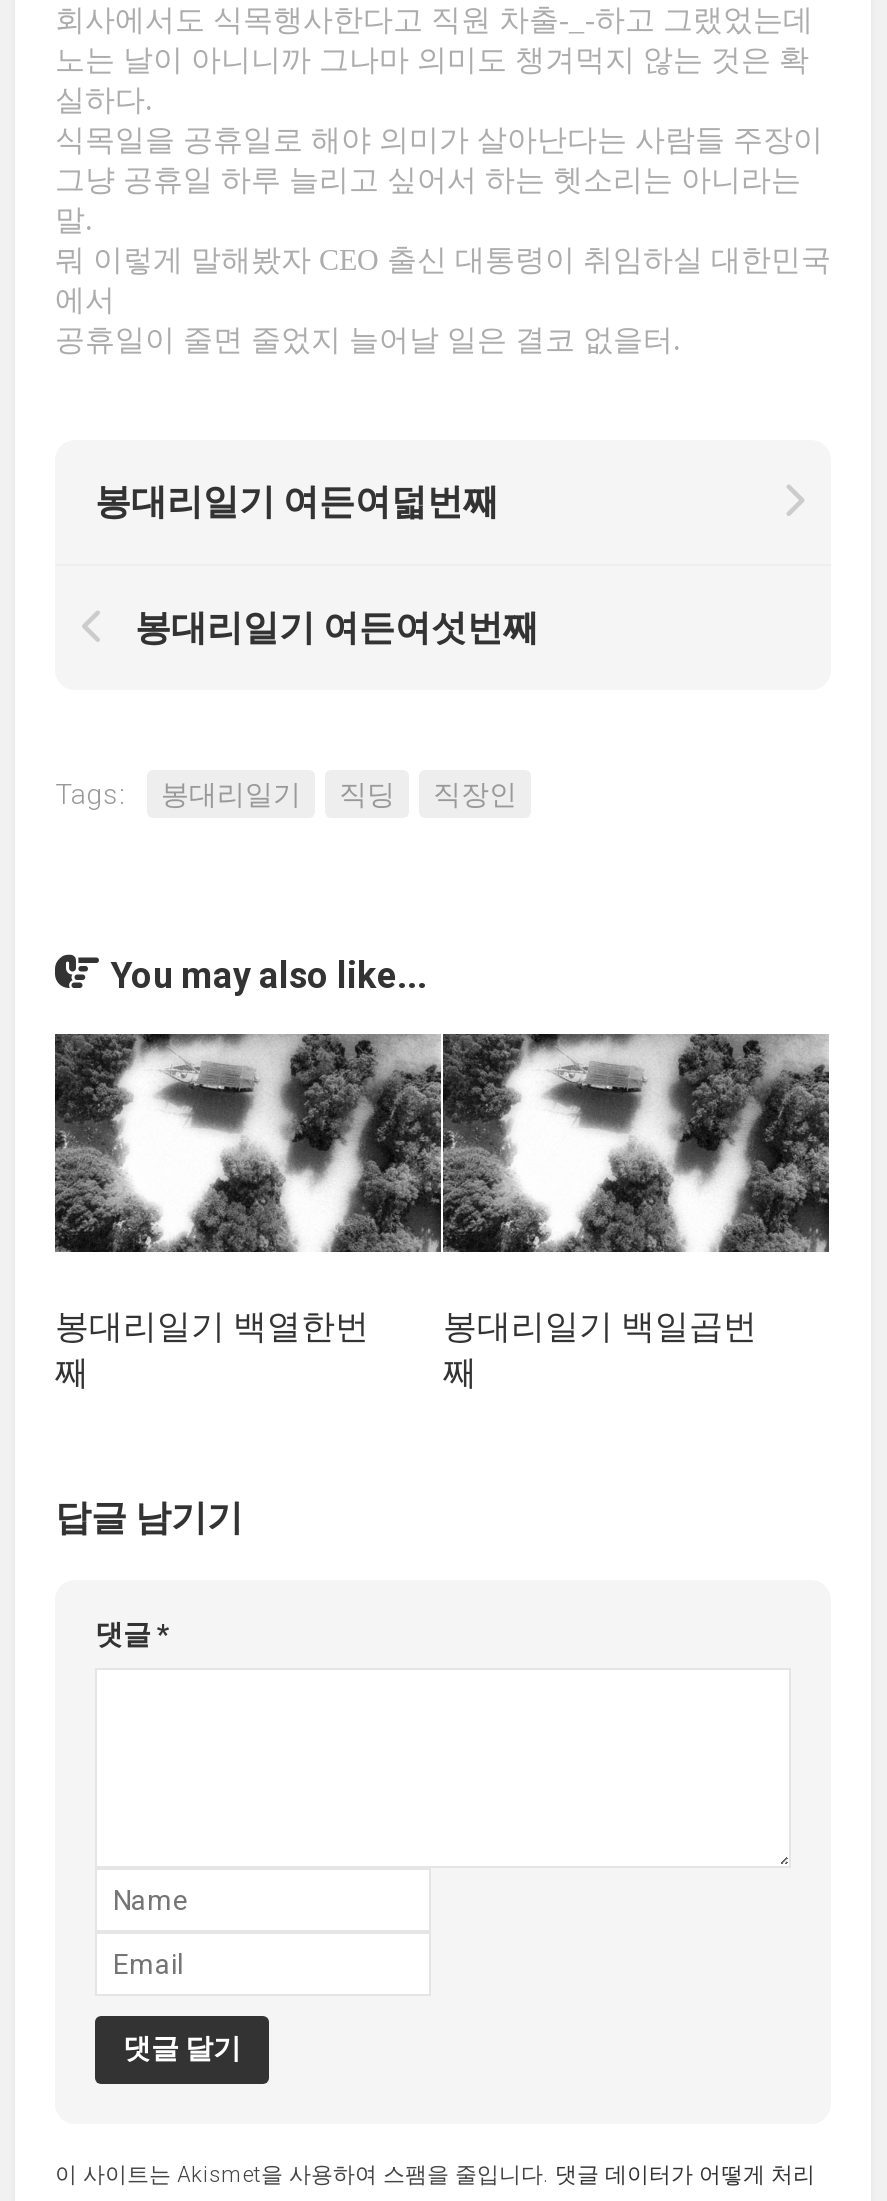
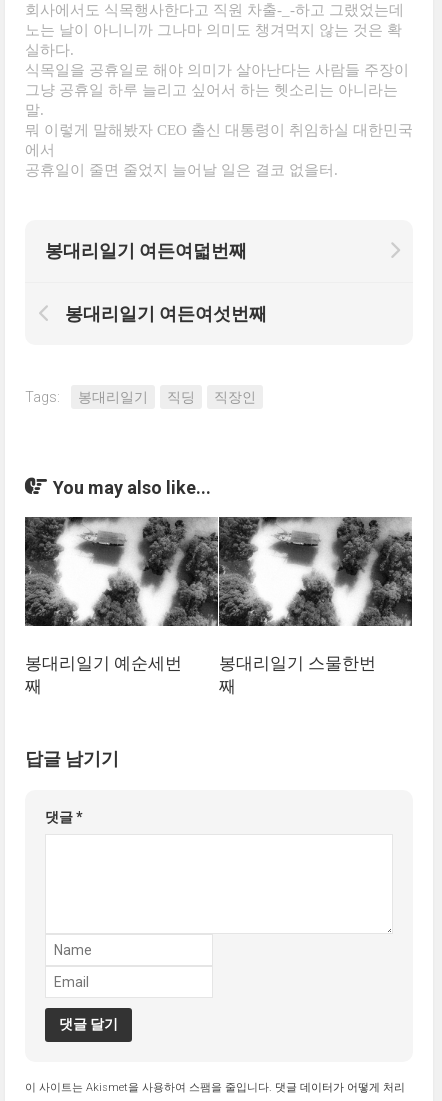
- 봉대리일기 백열한번
+ 봉대리일기 예순세번

- 봉대리일기 백일곱번
+ 봉대리일기 스물한번
